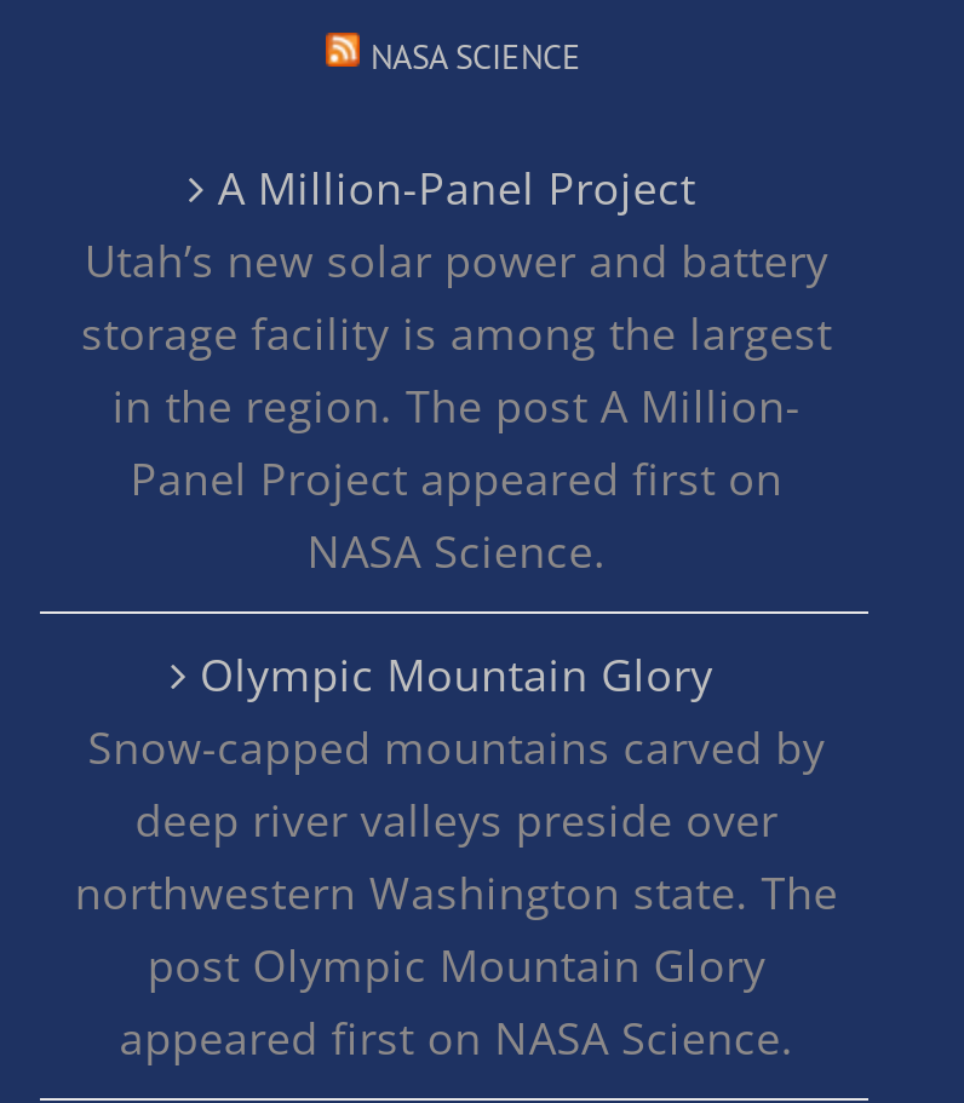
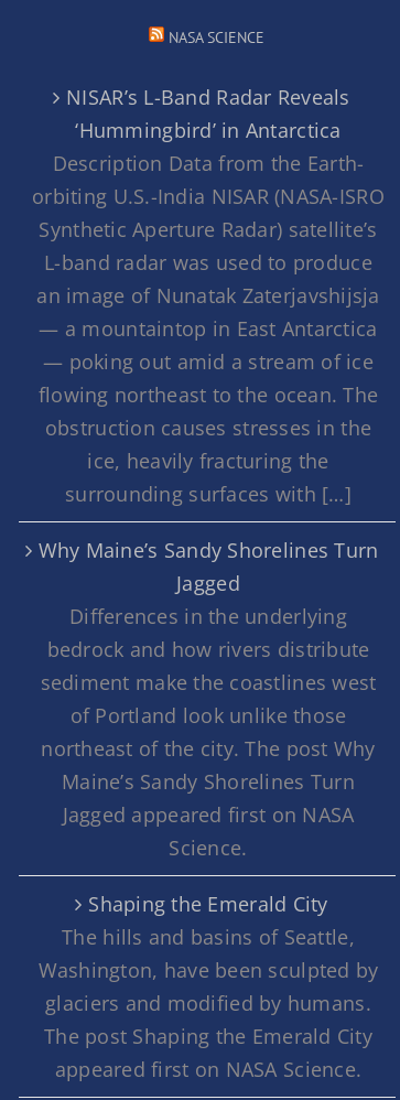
- A Million-Panel Project
- Utah’s new solar power and battery
- storage facility is among the largest
- in the region. The post A Million-
- Panel Project appeared first on
- NASA Science.
- Olympic Mountain Glory
- Snow-capped mountains carved by
- deep river valleys preside over
- northwestern Washington state. The
- post Olympic Mountain Glory
+ NISAR’s L-Band Radar Reveals
+ ‘Hummingbird’ in Antarctica
+ Description Data from the Earth-
+ orbiting U.S.-India NISAR (NASA-ISRO
+ Synthetic Aperture Radar) satellite’s
+ L-band radar was used to produce
+ an image of Nunatak Zaterjavshijsja
+ — a mountaintop in East Antarctica
+ — poking out amid a stream of ice
+ flowing northeast to the ocean. The
+ obstruction causes stresses in the
+ ice, heavily fracturing the
+ surrounding surfaces with […]
+ Why Maine’s Sandy Shorelines Turn
+ Jagged
+ Differences in the underlying
+ bedrock and how rivers distribute
+ sediment make the coastlines west
+ of Portland look unlike those
+ northeast of the city. The post Why
+ Maine’s Sandy Shorelines Turn
+ Jagged appeared first on NASA
+ Science.
+ Shaping the Emerald City
+ The hills and basins of Seattle,
+ Washington, have been sculpted by
+ glaciers and modified by humans.
+ The post Shaping the Emerald City
